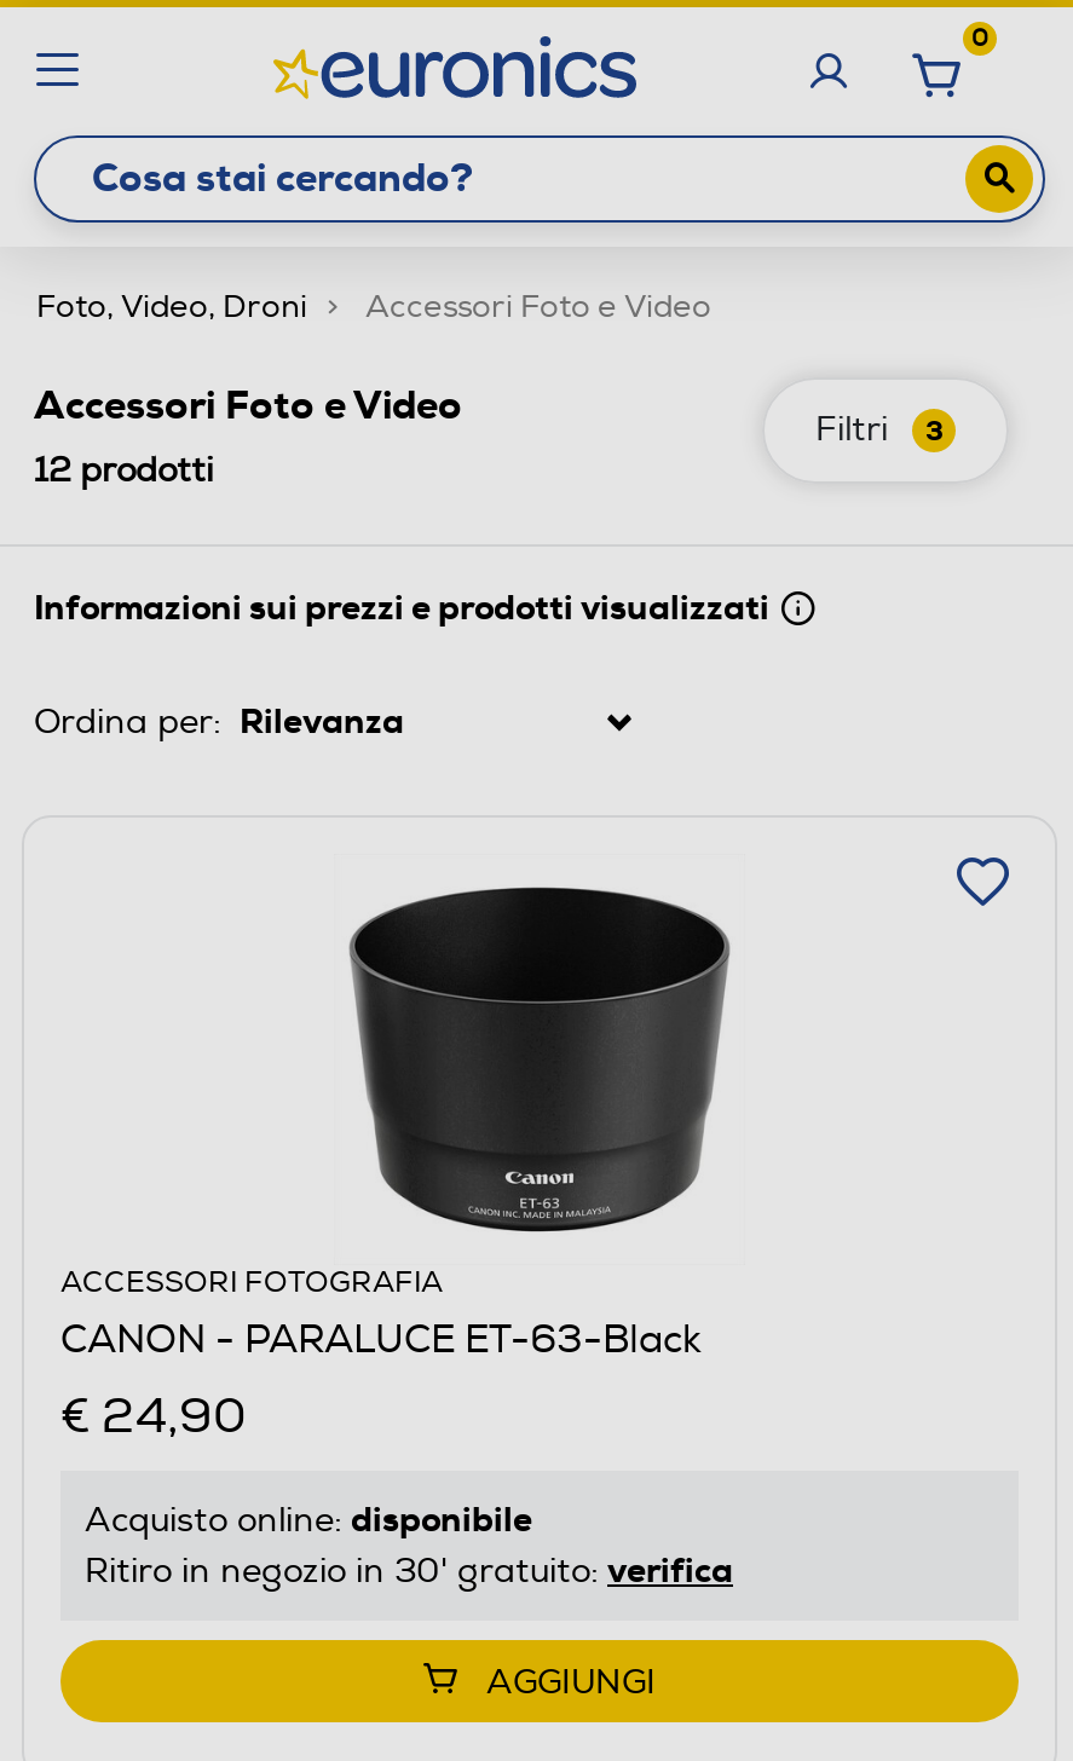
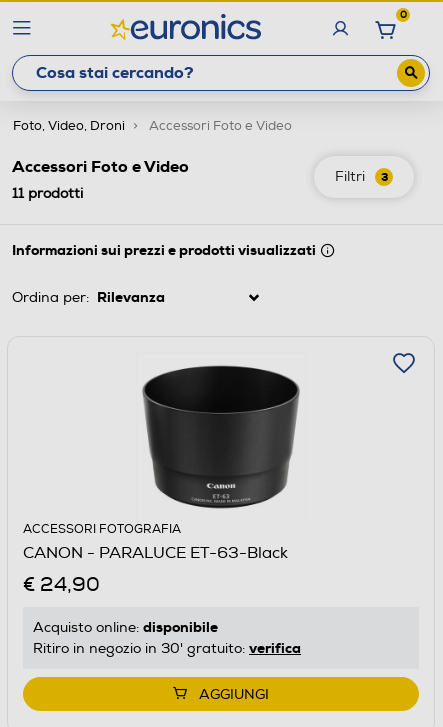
- 12 prodotti
+ 11 prodotti
